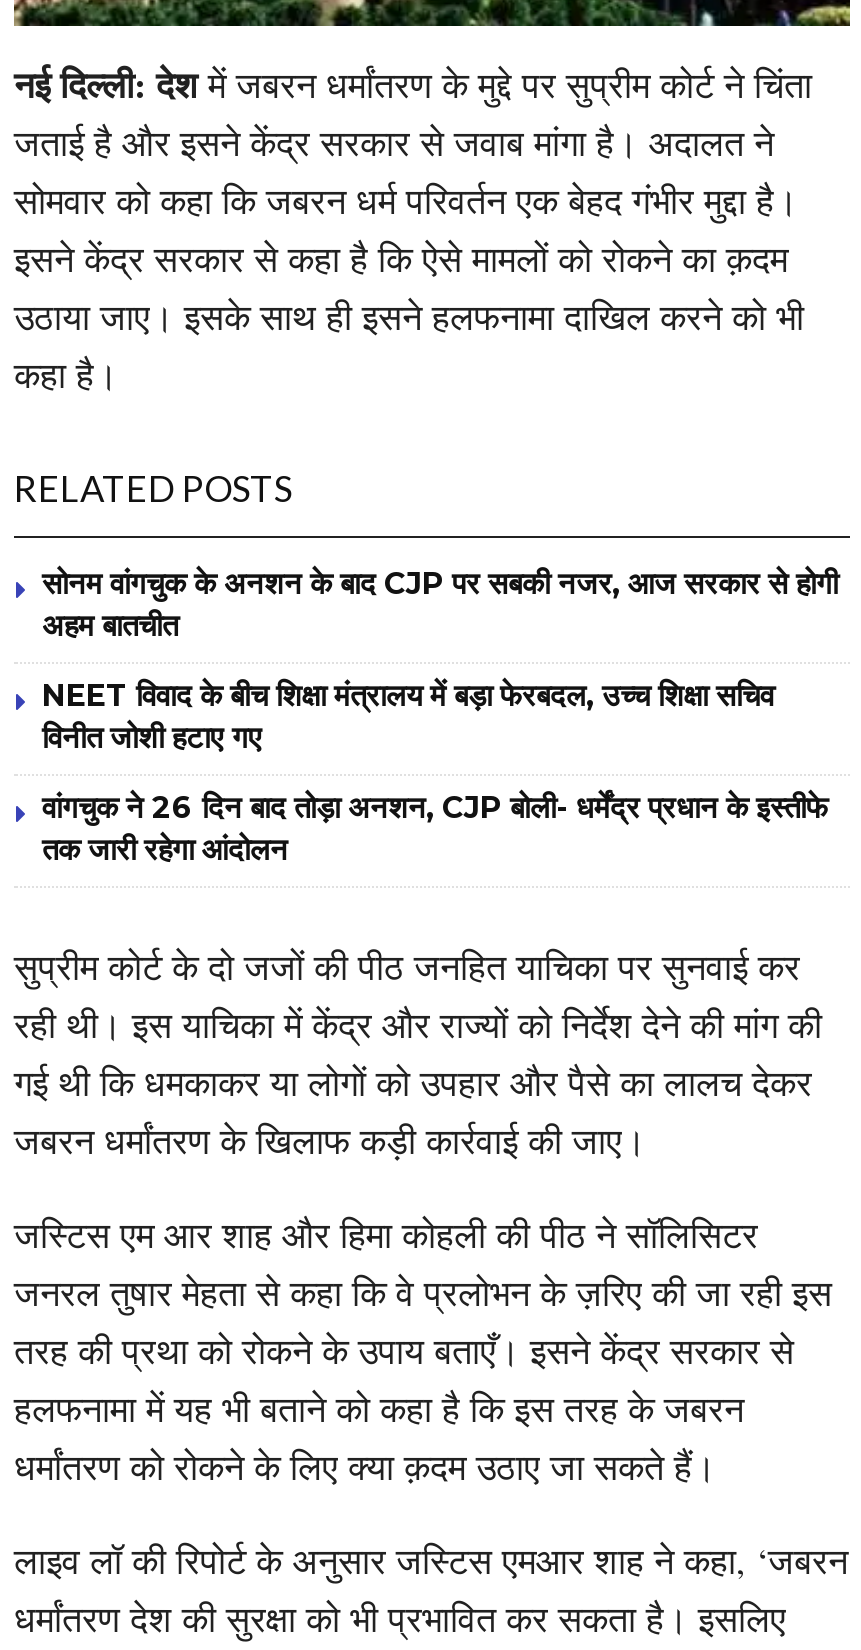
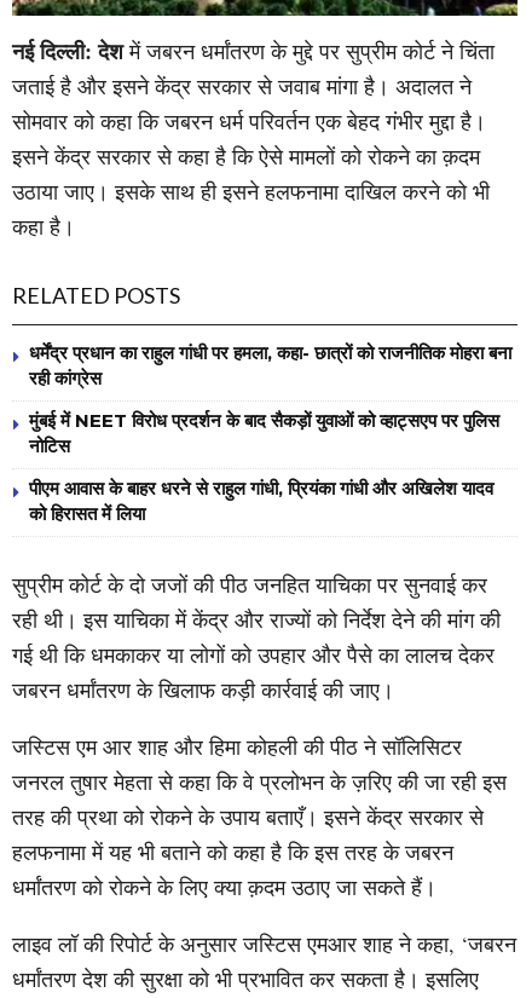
- सोनम वांगचुक के अनशन के बाद CJP पर सबकी नजर, आज सरकार से होगी
- अहम बातचीत
+ धर्मेंद्र प्रधान का राहुल गांधी पर हमला, कहा- छात्रों को राजनीतिक मोहरा बना
+ रही कांग्रेस

- NEET विवाद के बीच शिक्षा मंत्रालय में बड़ा फेरबदल, उच्च शिक्षा सचिव
- विनीत जोशी हटाए गए
+ मुंबई में NEET विरोध प्रदर्शन के बाद सैकड़ों युवाओं को व्हाट्सएप पर पुलिस
+ नोटिस

- वांगचुक ने 26 दिन बाद तोड़ा अनशन, CJP बोली- धर्मेंद्र प्रधान के इस्तीफे
- तक जारी रहेगा आंदोलन
+ पीएम आवास के बाहर धरने से राहुल गांधी, प्रियंका गांधी और अखिलेश यादव
+ को हिरासत में लिया
